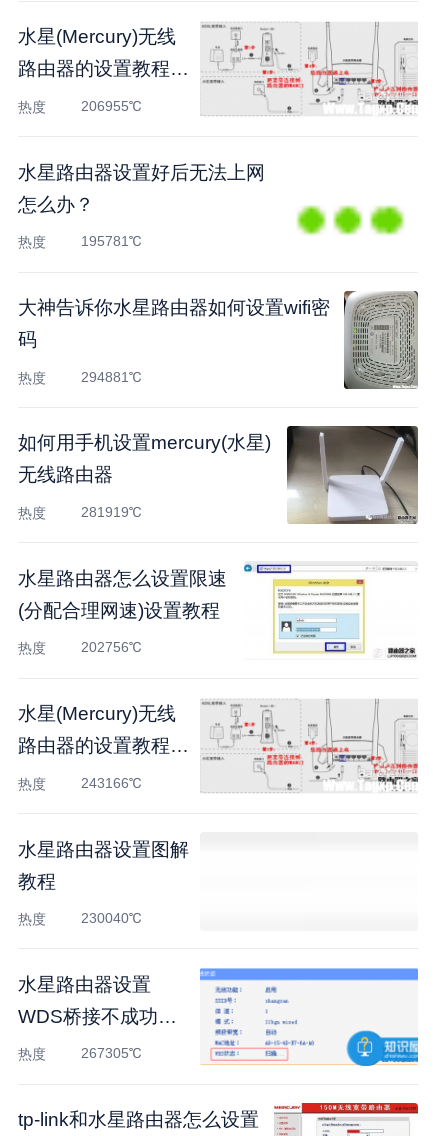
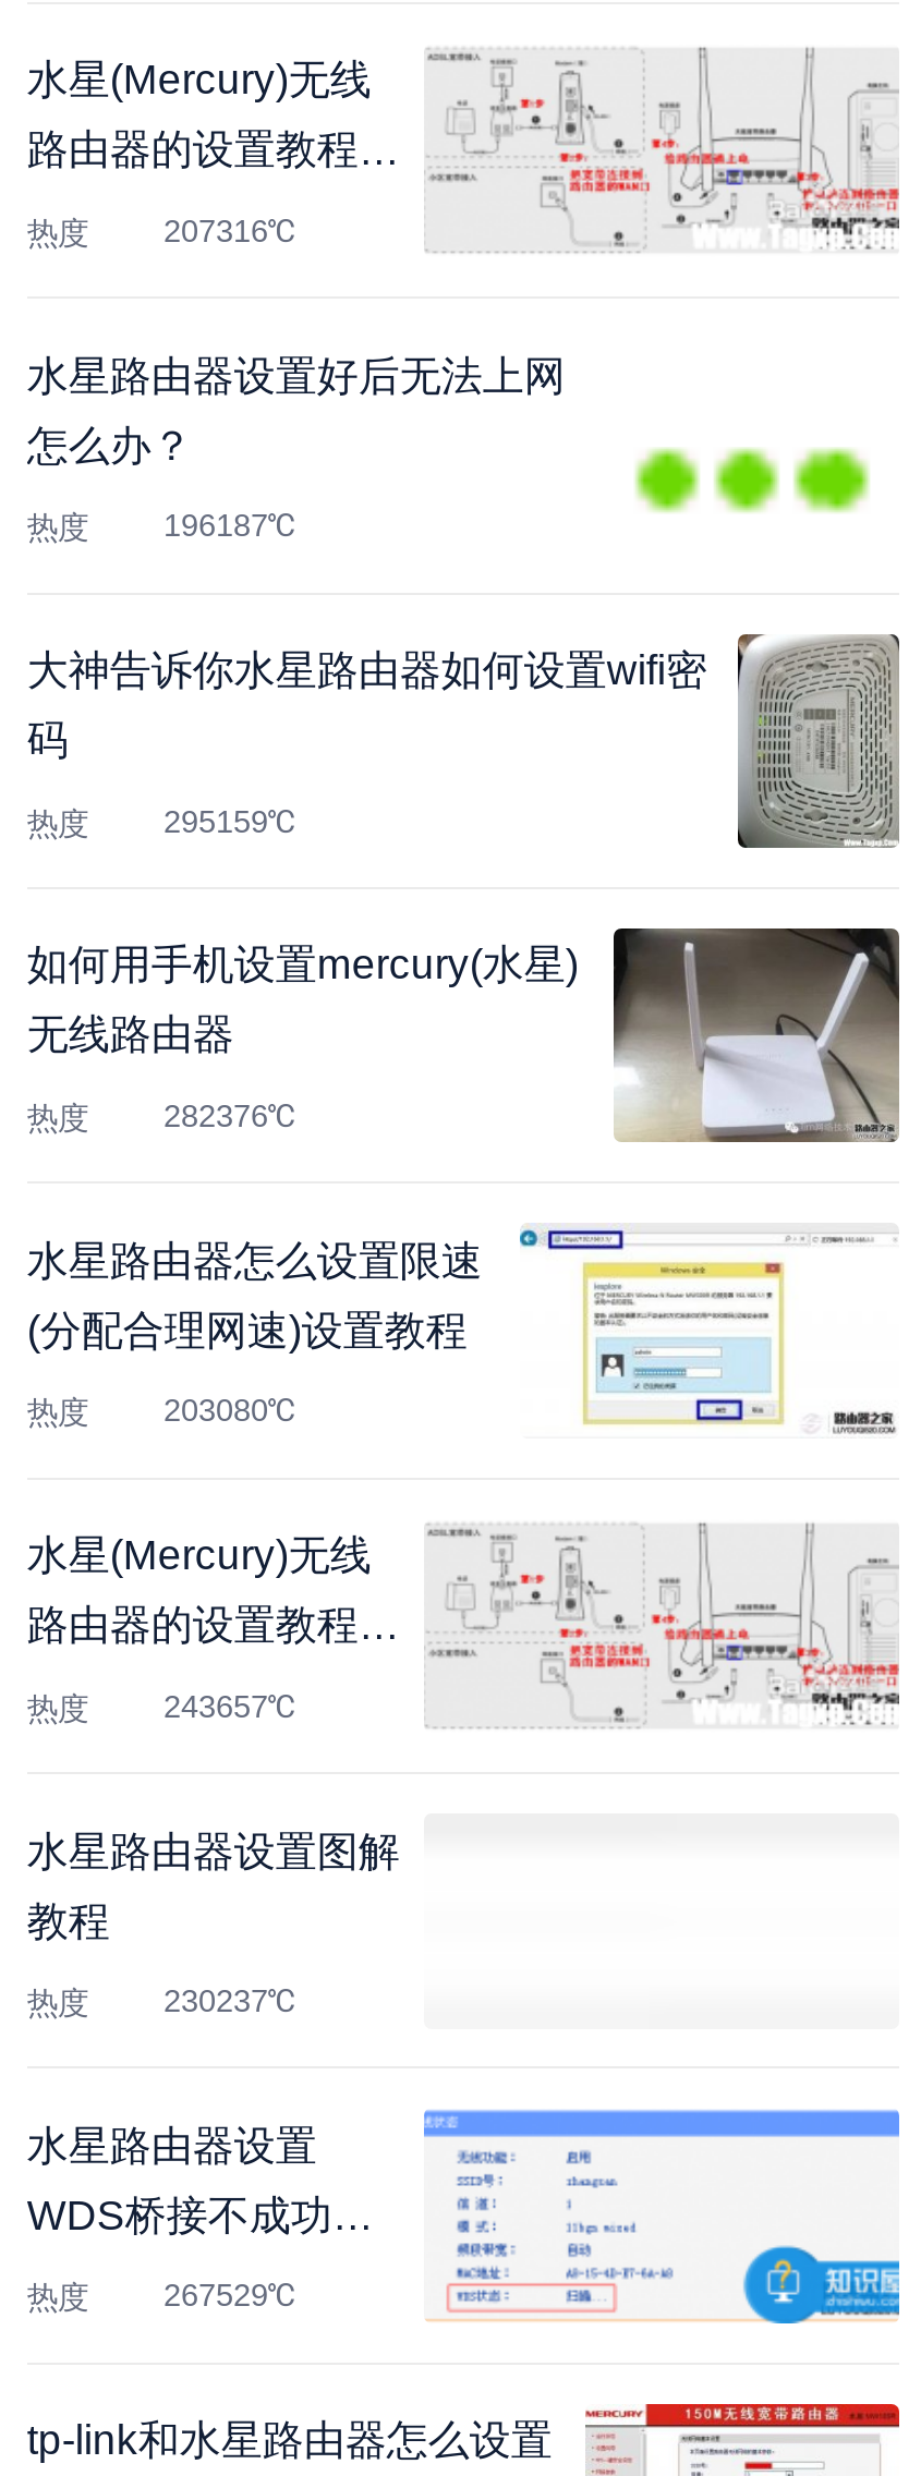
- 206955℃
+ 207316℃

- 195781℃
+ 196187℃

- 294881℃
+ 295159℃

- 281919℃
+ 282376℃

- 202756℃
+ 203080℃

- 243166℃
+ 243657℃

- 230040℃
+ 230237℃

- 267305℃
+ 267529℃
